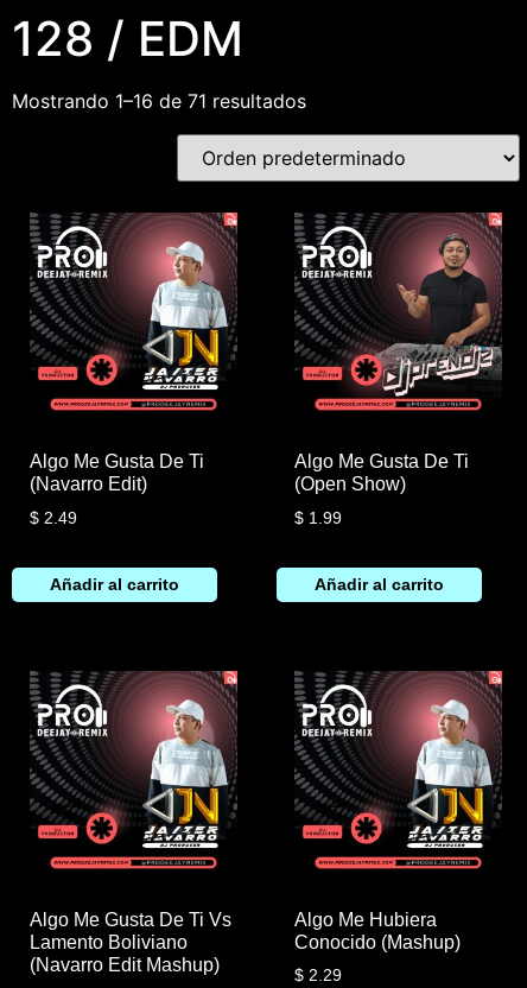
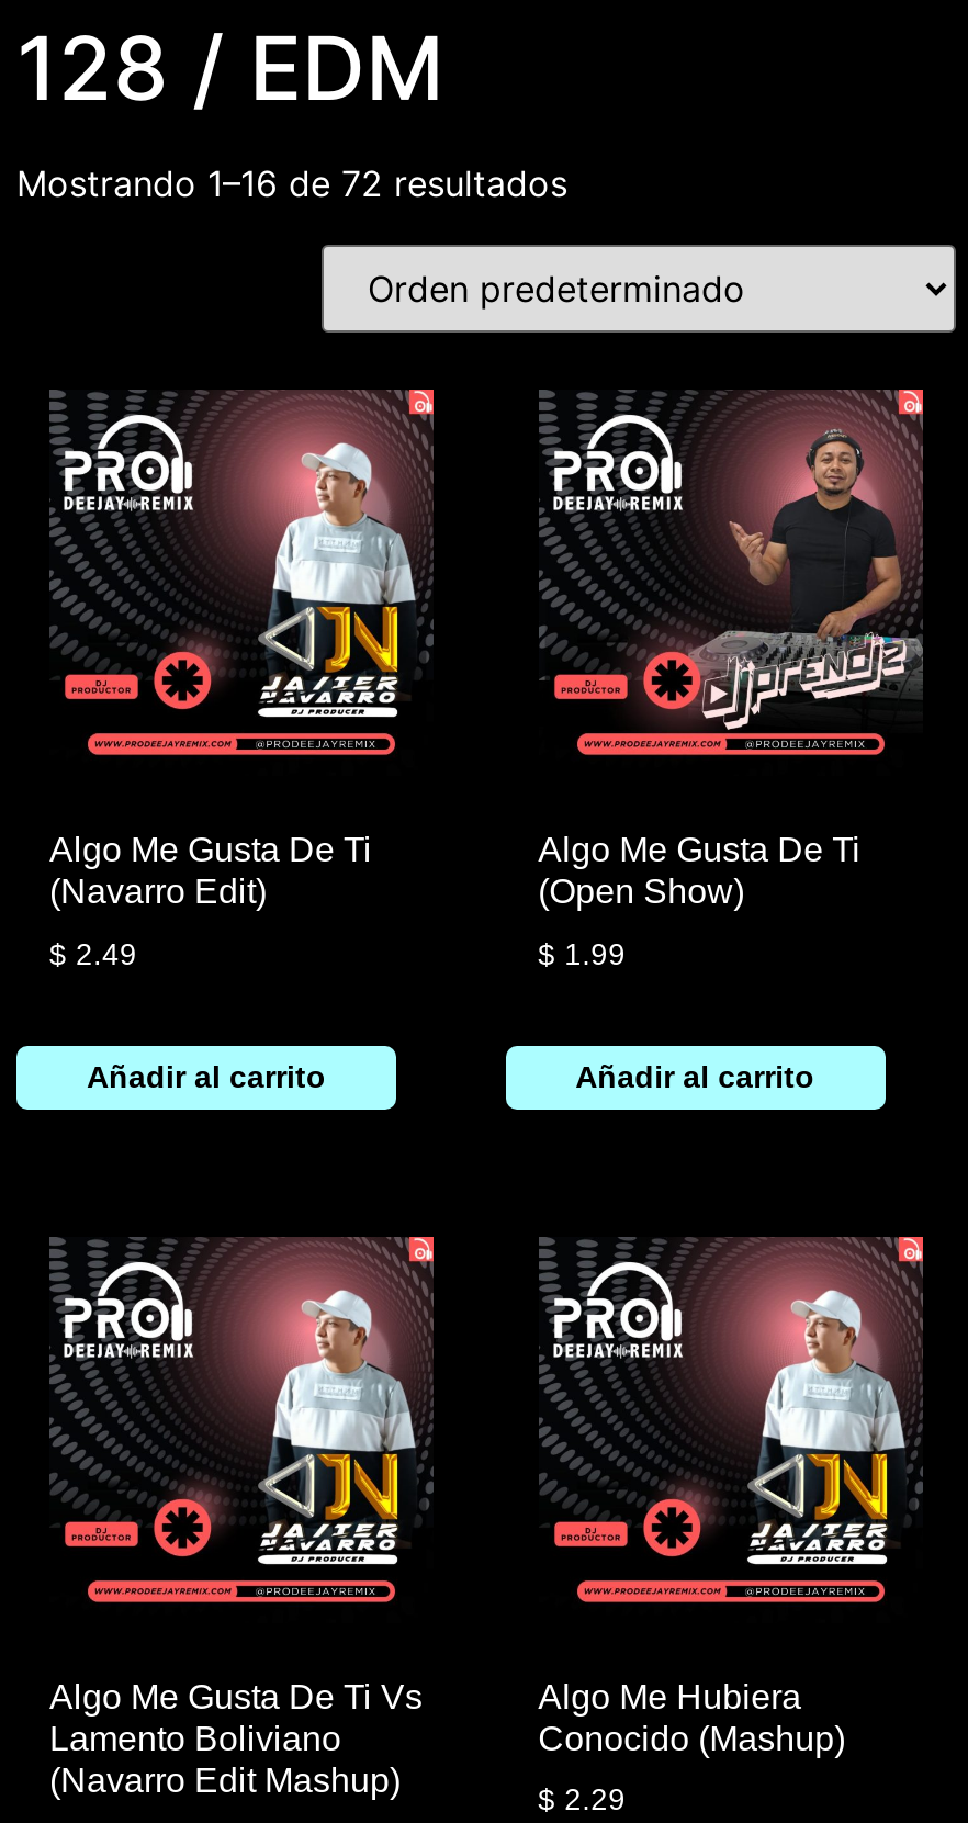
- Mostrando 1–16 de 71 resultados
+ Mostrando 1–16 de 72 resultados
